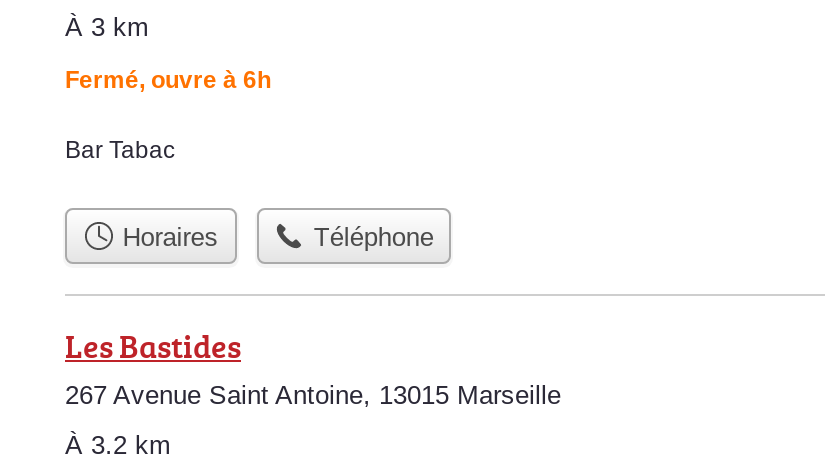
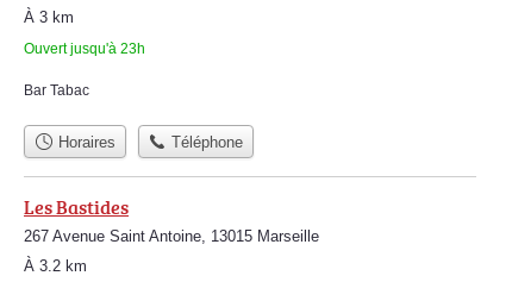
- Fermé, ouvre à 6h
+ Ouvert jusqu'à 23h
